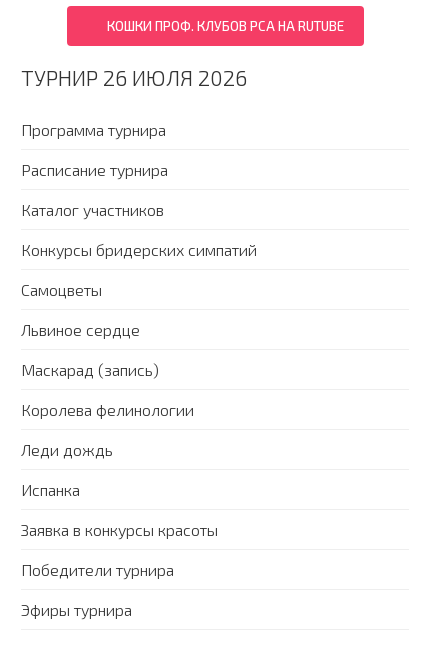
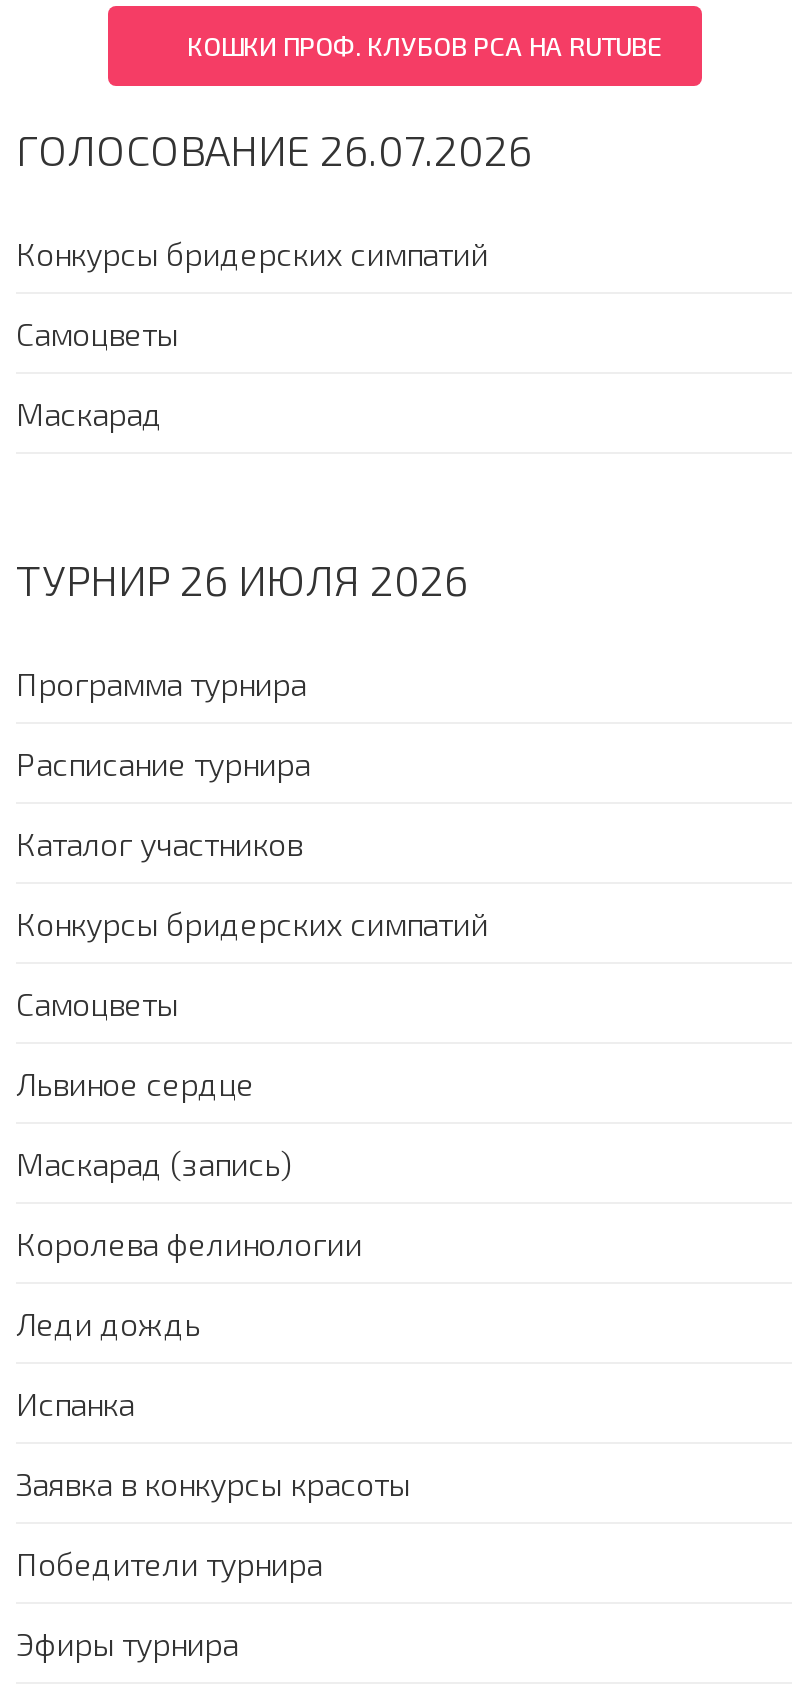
+ ГОЛОСОВАНИЕ 26.07.2026
+ Конкурсы бридерских симпатий
+ Самоцветы
+ Маскарад
